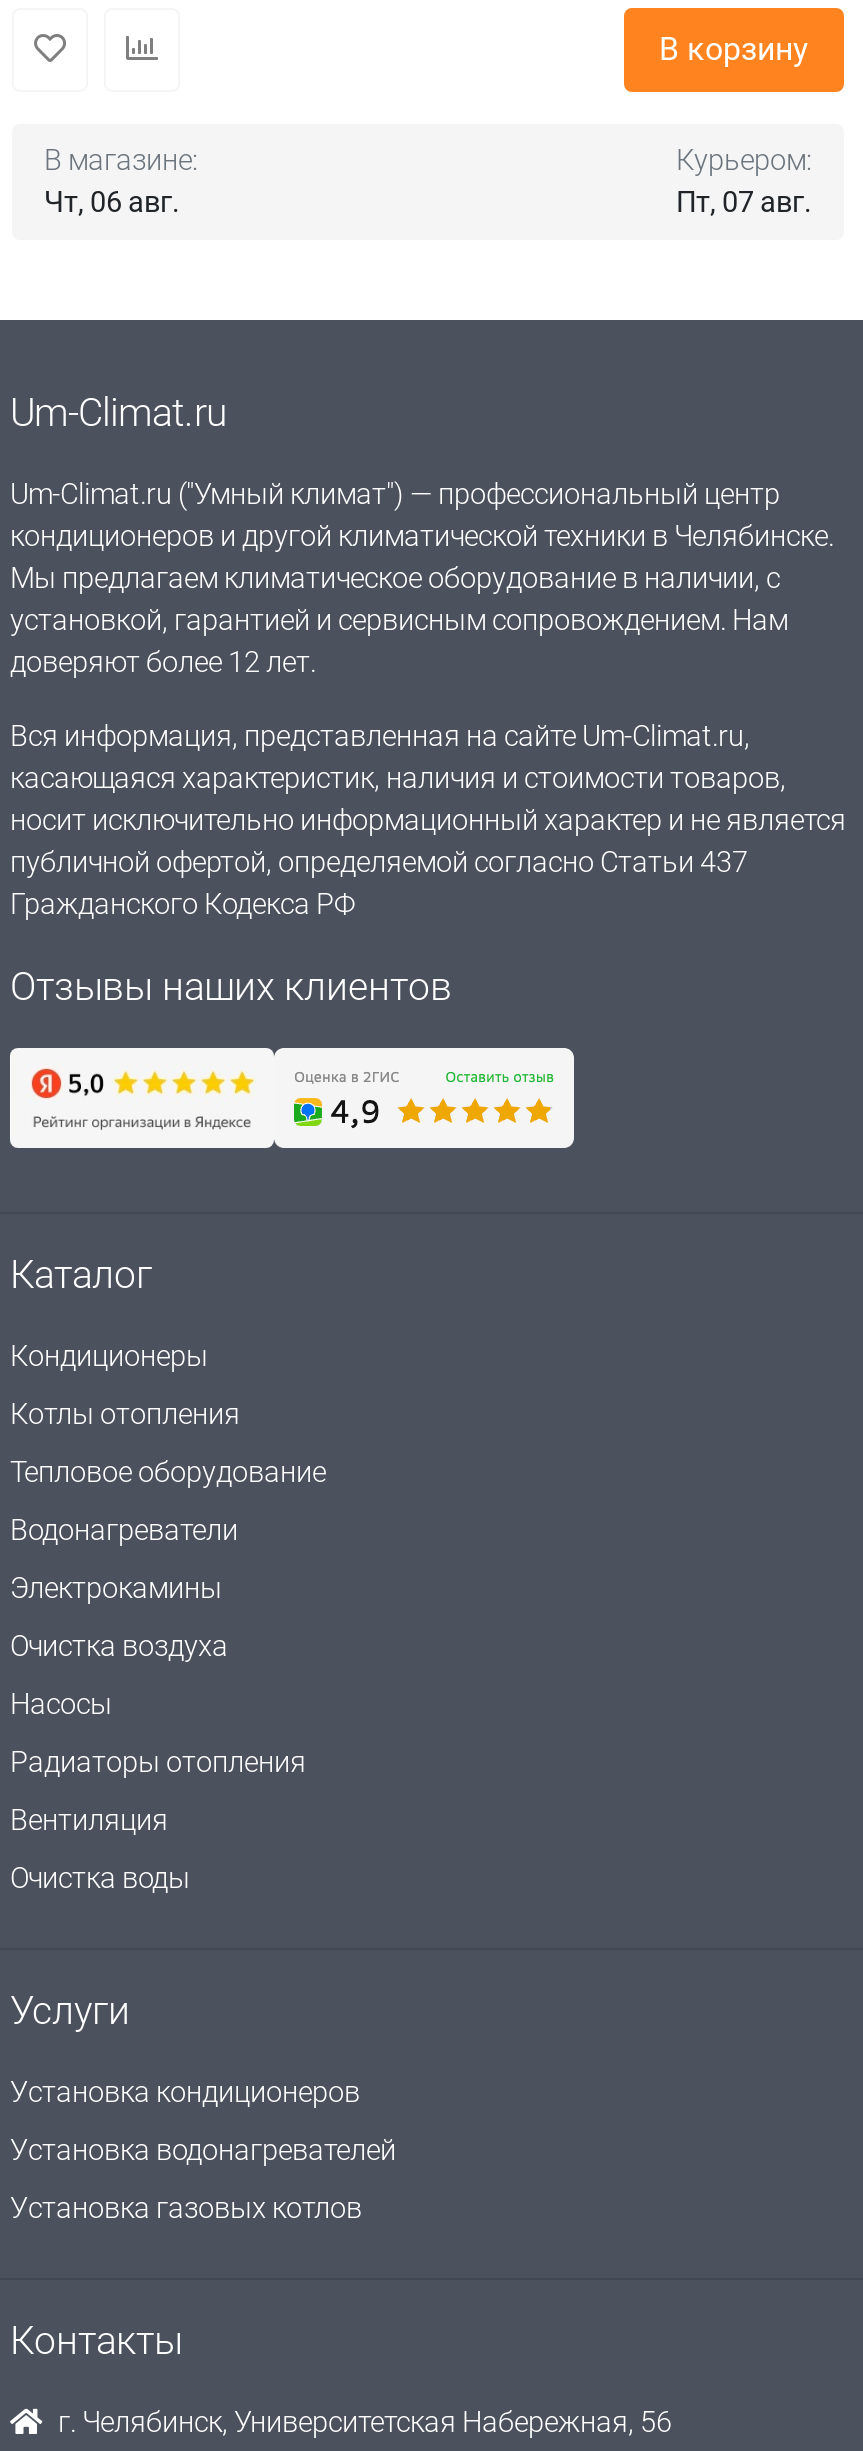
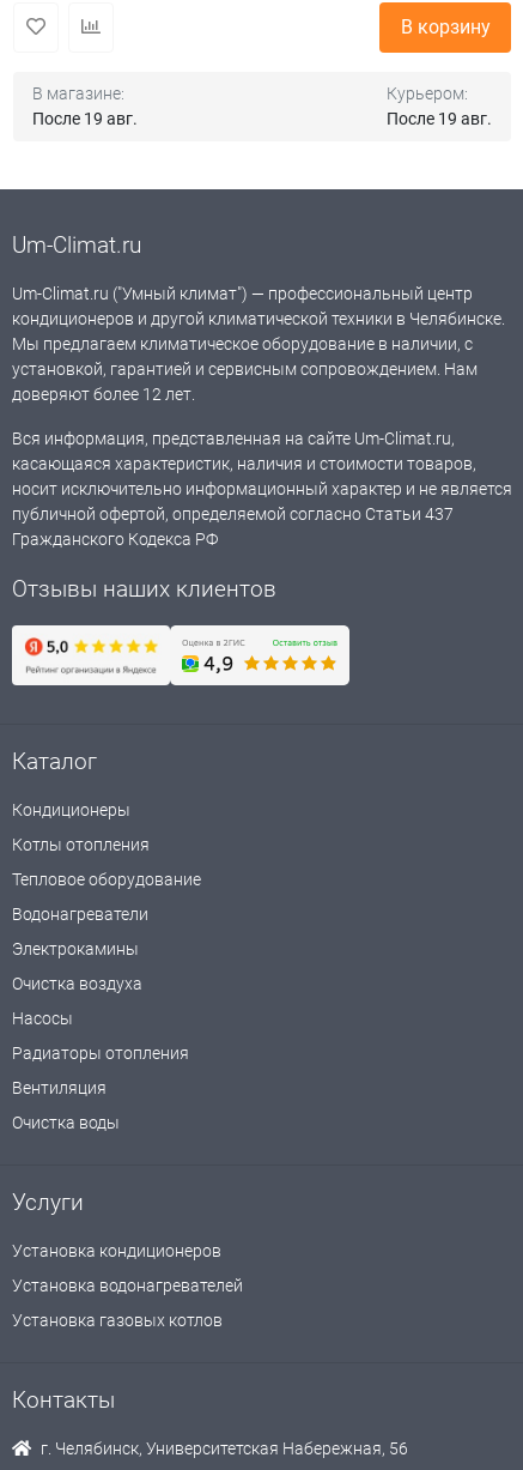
- Чт, 06 авг.
+ После 19 авг.

- Пт, 07 авг.
+ После 19 авг.
